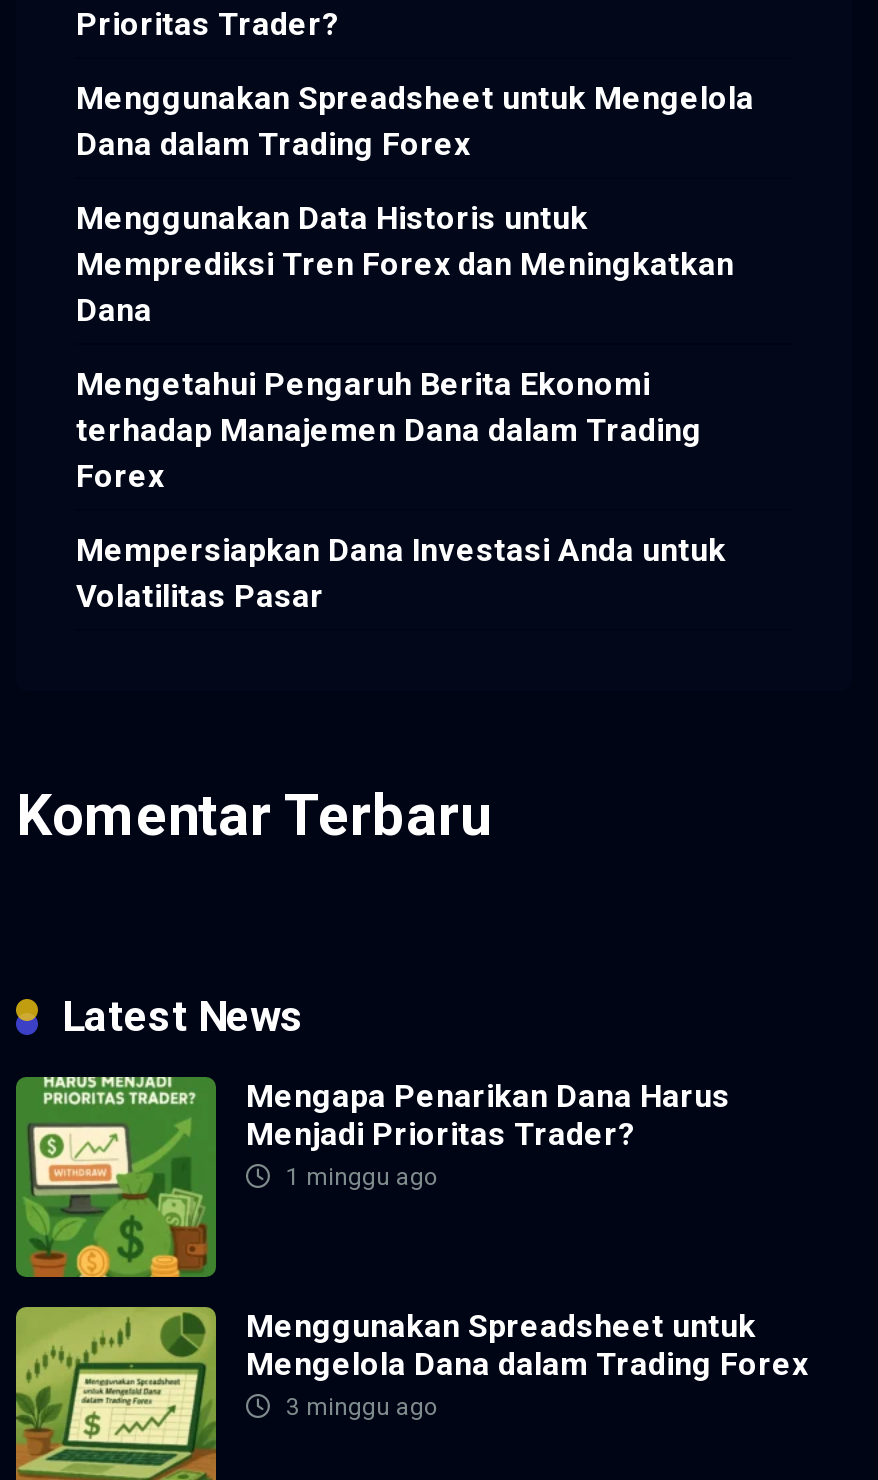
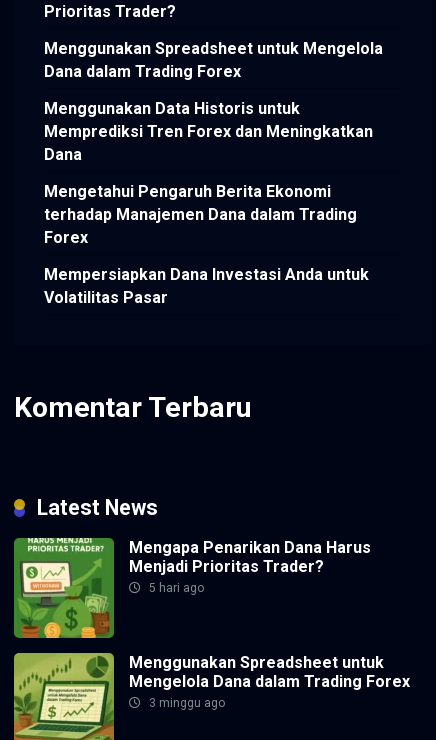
- 1 minggu ago
+ 5 hari ago
